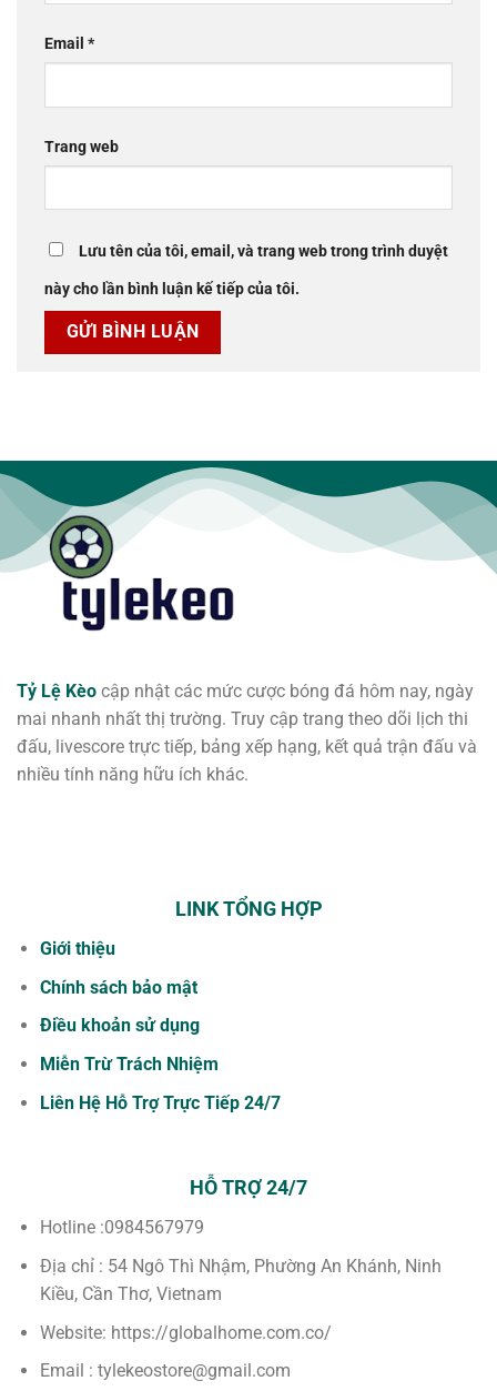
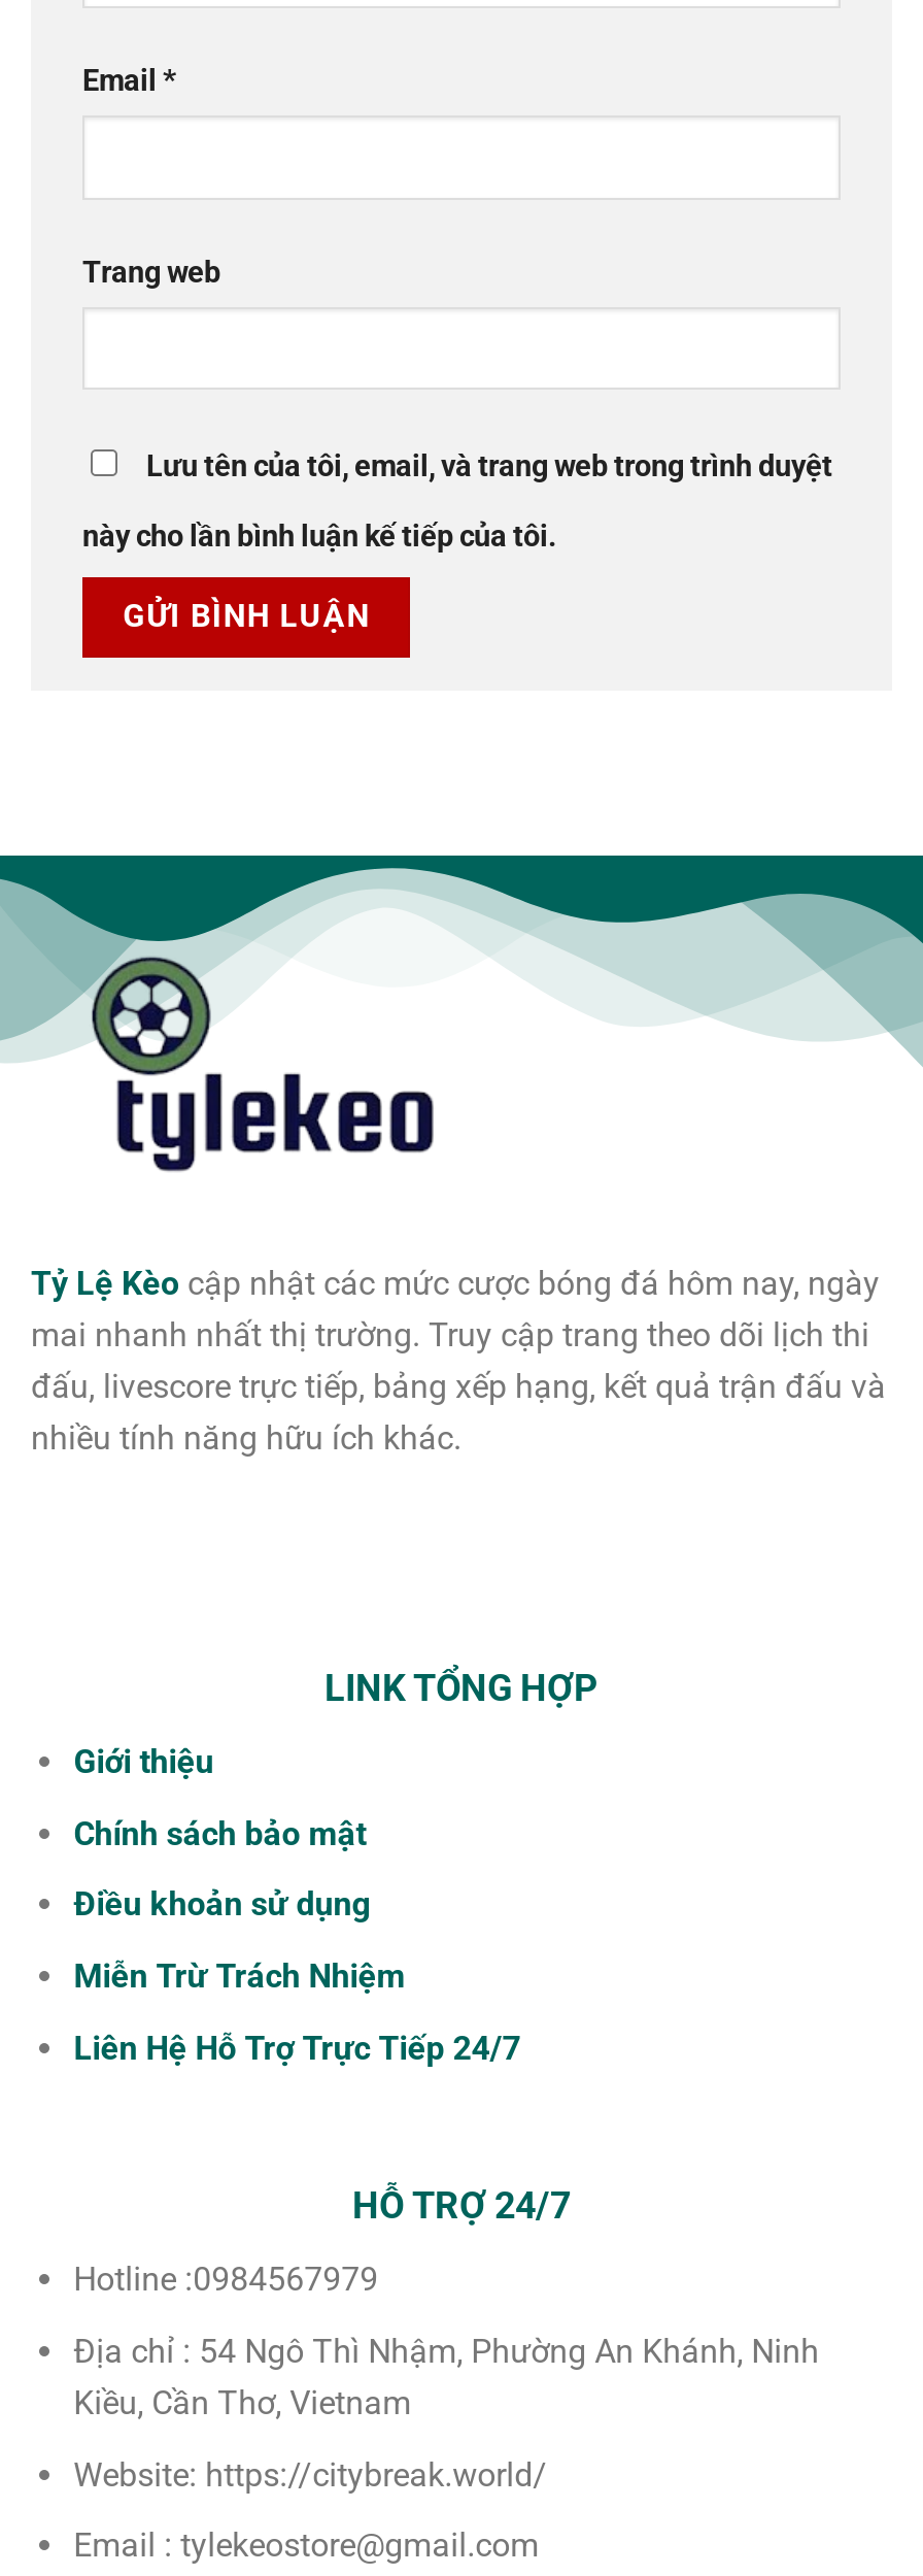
- Website: https://globalhome.com.co/
+ Website: https://citybreak.world/
